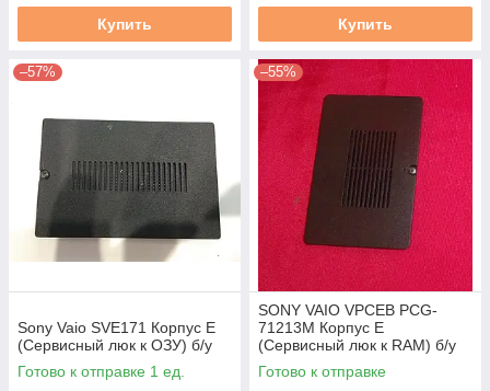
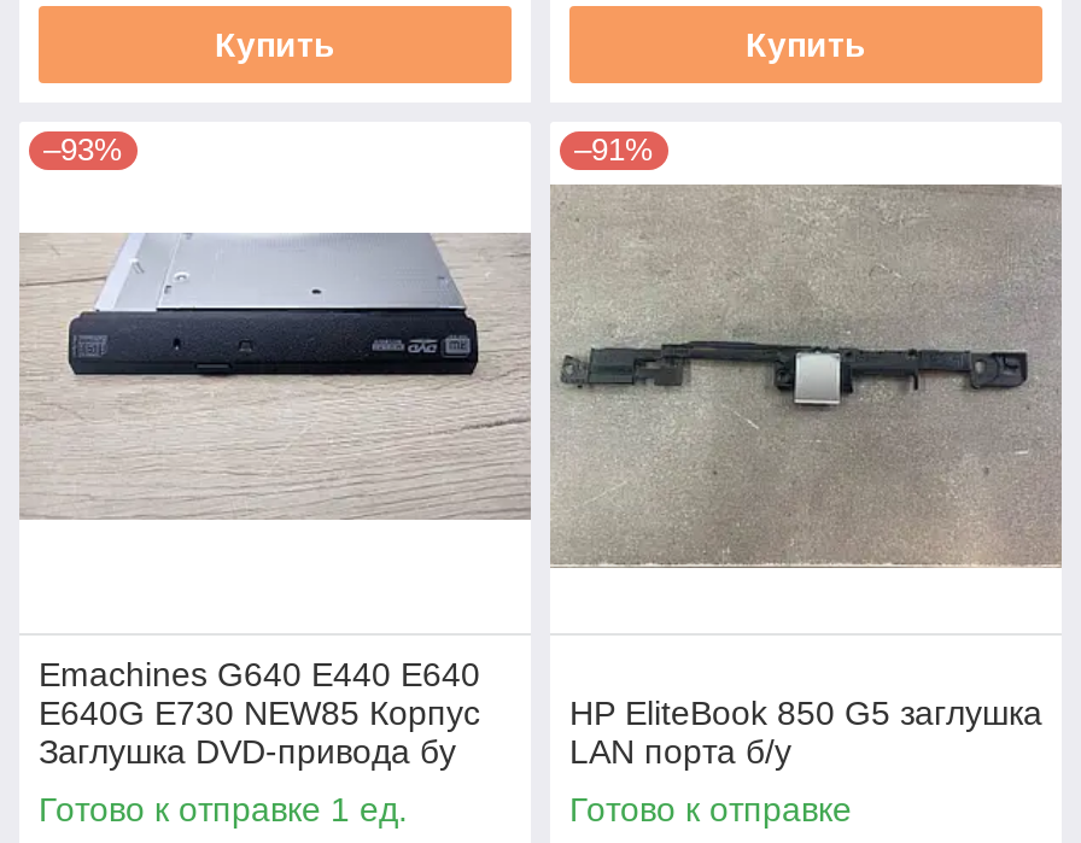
- –57%
+ –93%

- [image]
- –55%
+ [image]
+ –91%

- [image]
+ [image]

- SONY VAIO VPCEB PCG-
- 71213M Корпус E
- (Сервисный люк к RAM) б/у
+ HP EliteBook 850 G5 заглушка
+ LAN порта б/у

- Sony Vaio SVE171 Корпус E
- (Сервисный люк к ОЗУ) б/у
+ Emachines G640 E440 E640
+ E640G E730 NEW85 Корпус
+ Заглушка DVD-привода бу
